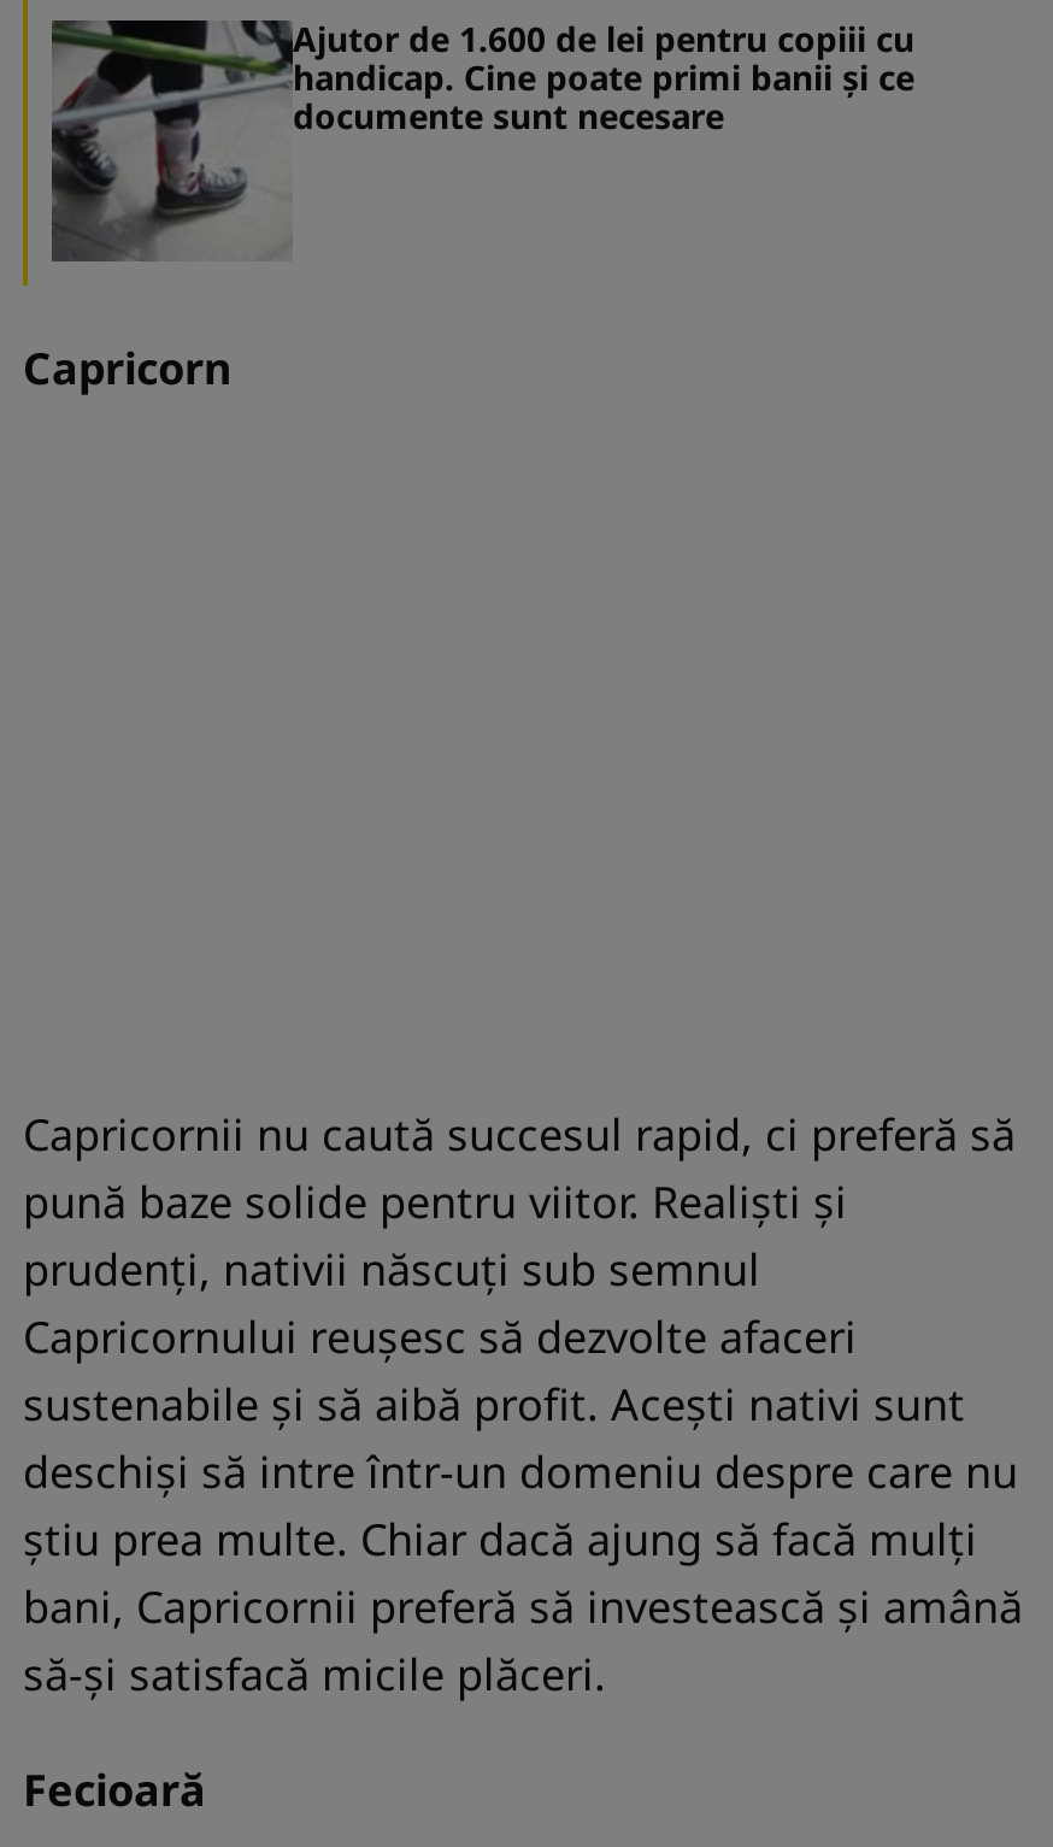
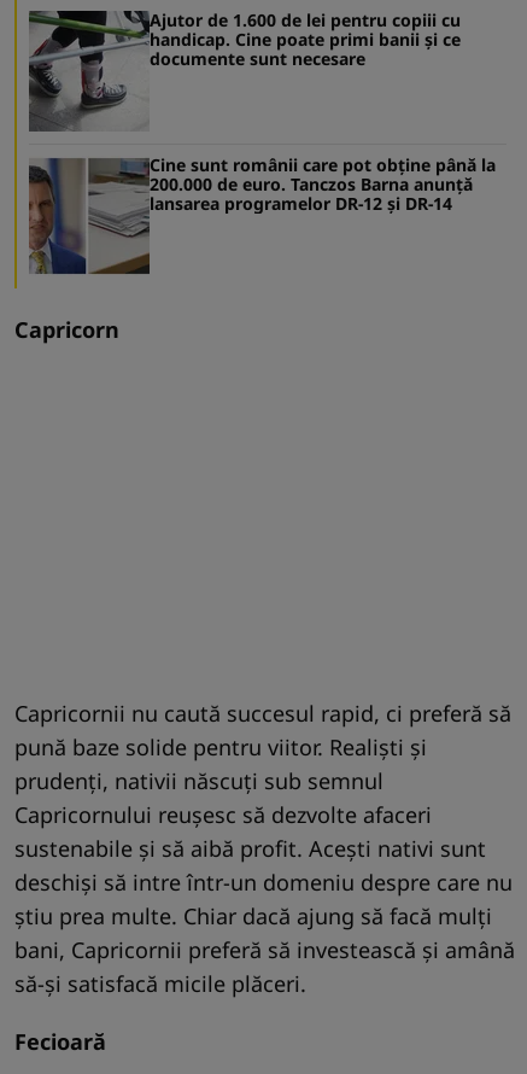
+ [image]
+ Cine sunt românii care pot obține până la
+ 200.000 de euro. Tanczos Barna anunță
+ lansarea programelor DR-12 și DR-14
